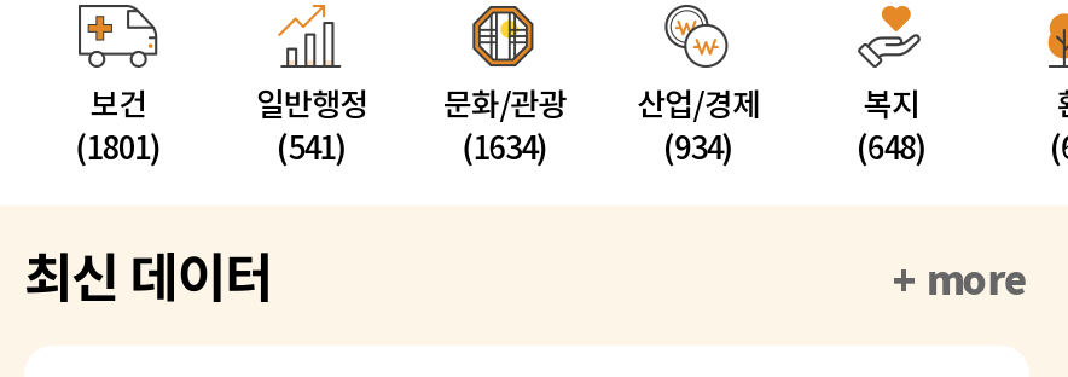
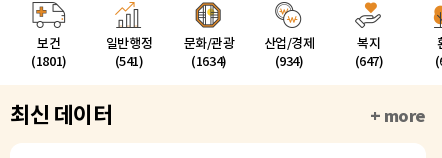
- (648)
+ (647)
